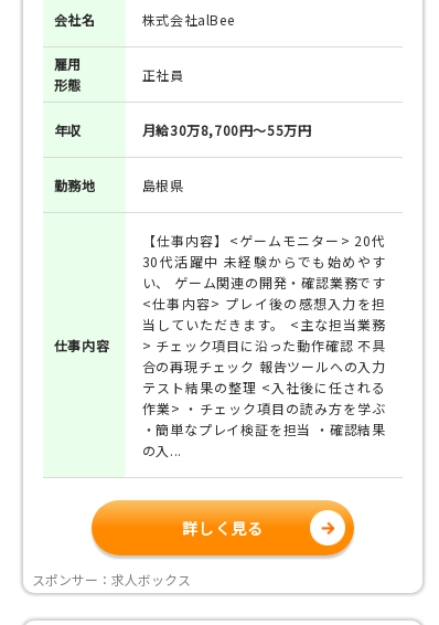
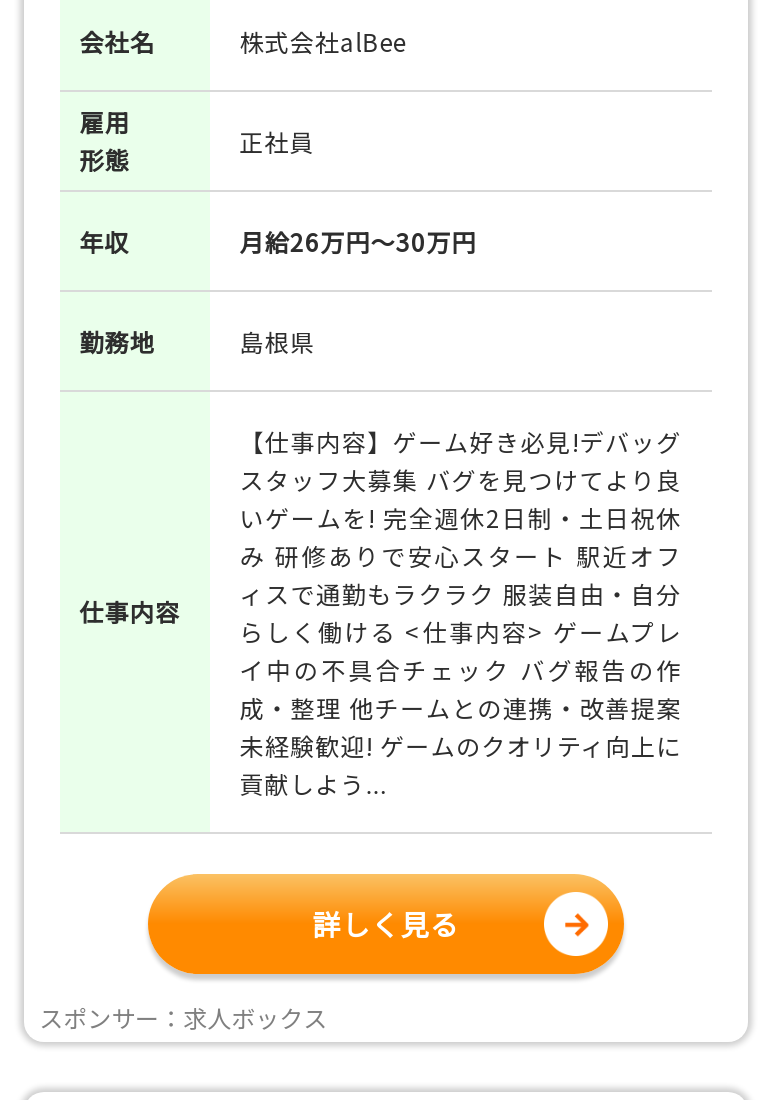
- 月給30万8,700円～55万円
+ 月給26万円～30万円

- 【仕事内容】<ゲームモニター> 20代
- 30代活躍中 未経験からでも始めやす
- い、 ゲーム関連の開発・確認業務です
- <仕事内容> プレイ後の感想入力を担
- 当していただきます。 <主な担当業務
- > チェック項目に沿った動作確認 不具
- 合の再現チェック 報告ツールへの入力
- テスト結果の整理 <入社後に任される
- 作業> ・チェック項目の読み方を学ぶ
- ・簡単なプレイ検証を担当 ・確認結果
- の入...
+ 【仕事内容】ゲーム好き必見!デバッグ
+ スタッフ大募集 バグを見つけてより良
+ いゲームを!完全週休2日制・土日祝休
+ み 研修ありで安心スタート 駅近オフ
+ ィスで通勤もラクラク 服装自由・自分
+ らしく働ける <仕事内容> ゲームプレ
+ イ中の不具合チェック バグ報告の作
+ 成・整理 他チームとの連携・改善提案
+ 未経験歓迎! ゲームのクオリティ向上に
+ 貢献しよう...
